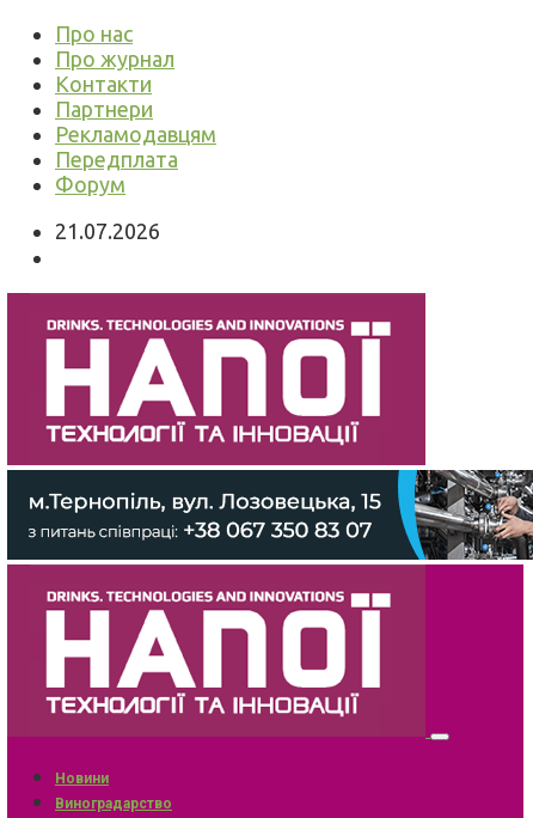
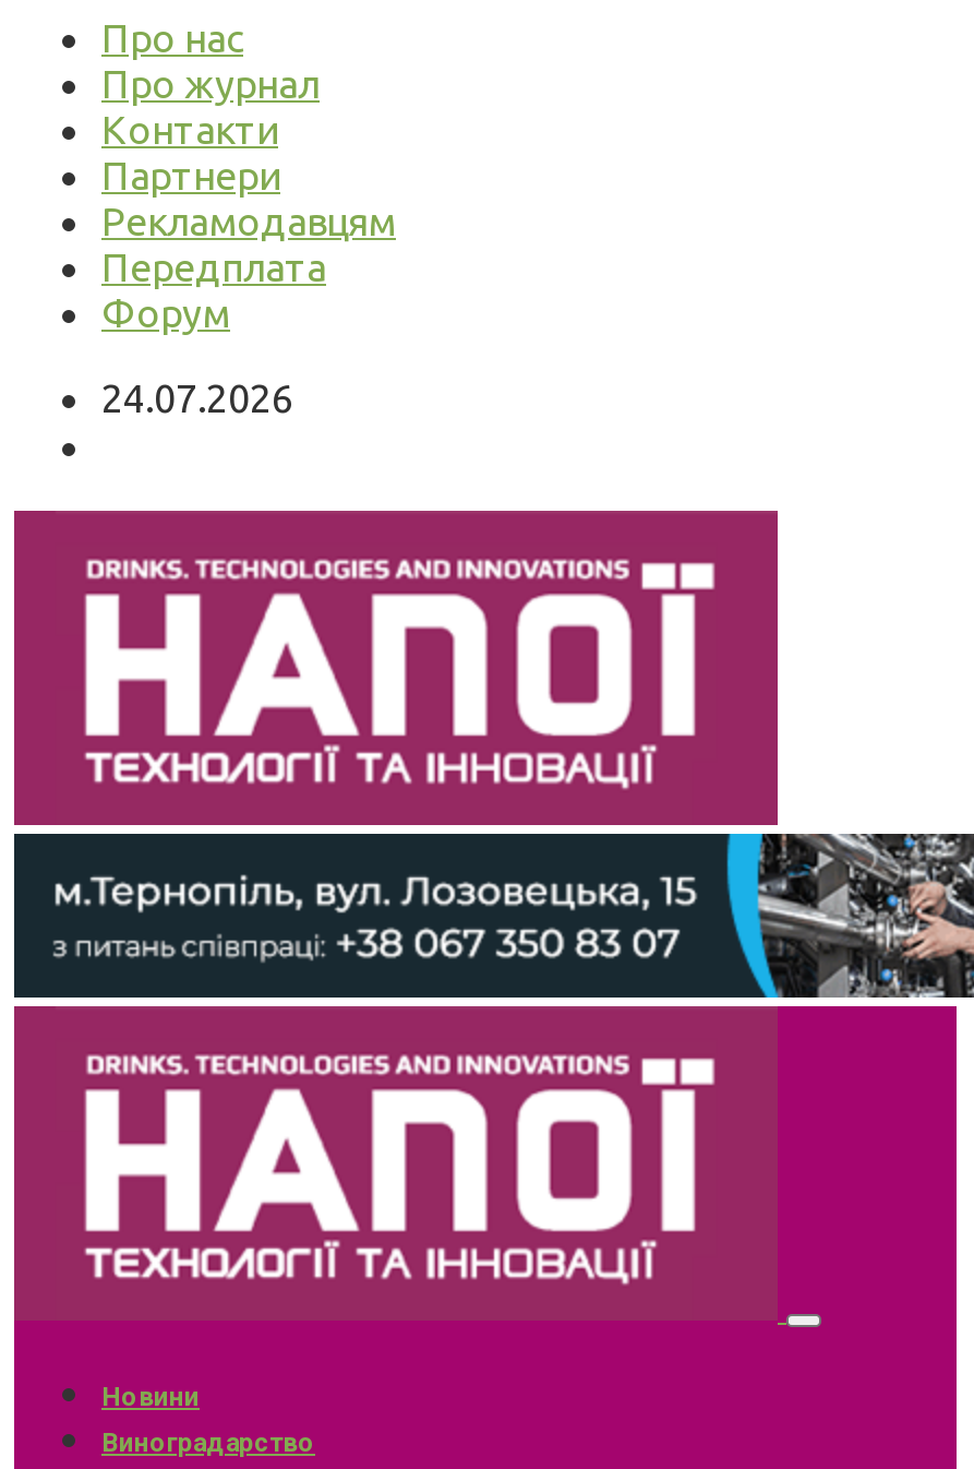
- 21.07.2026
+ 24.07.2026
